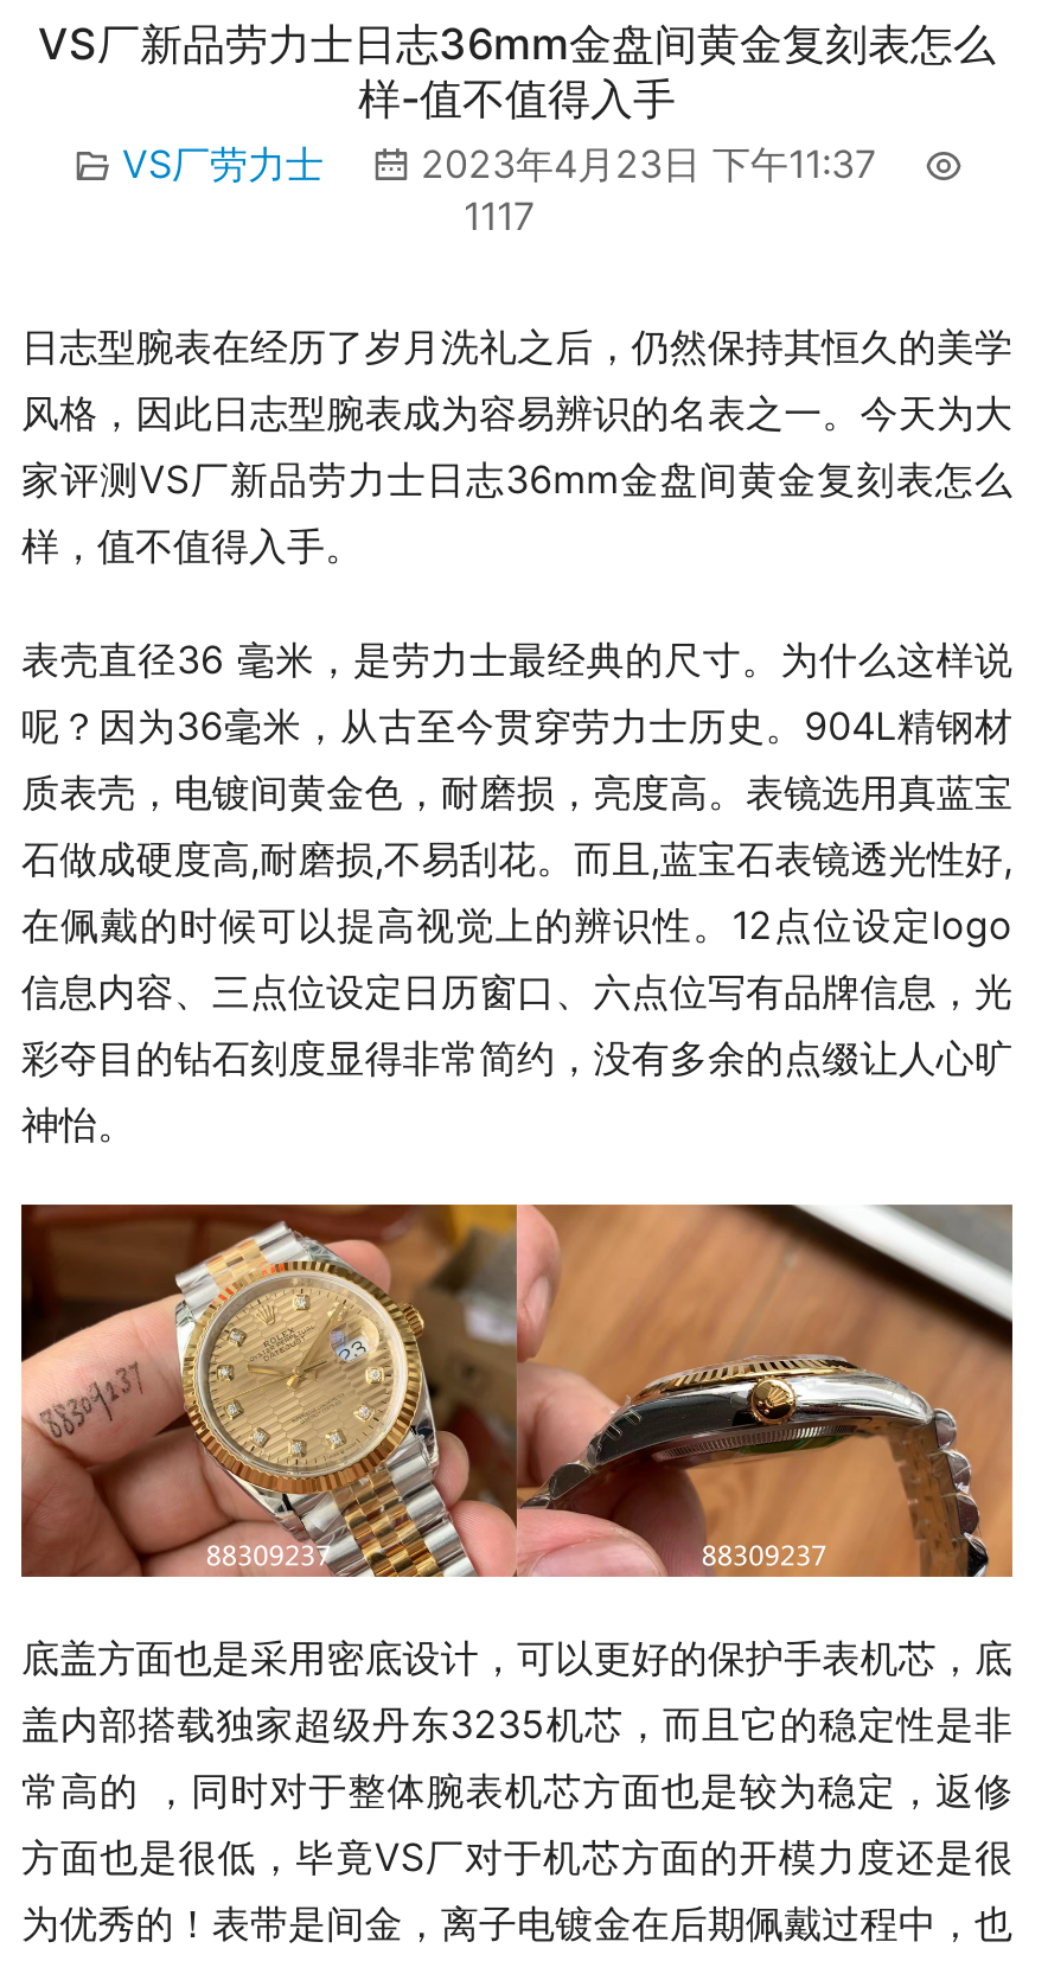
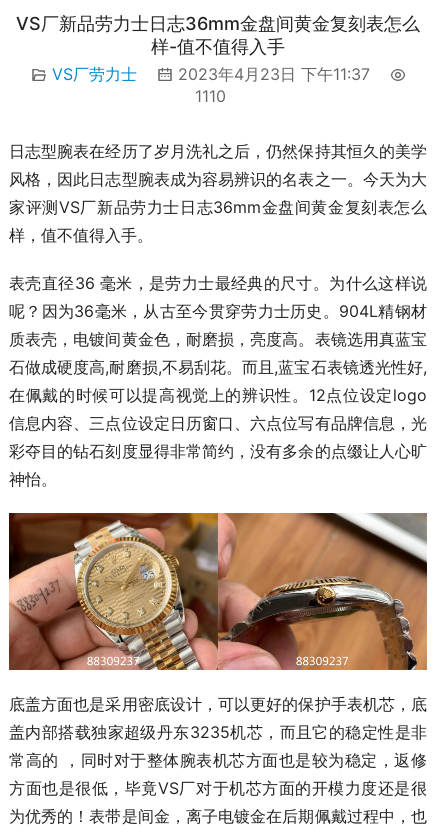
- 1117
+ 1110
